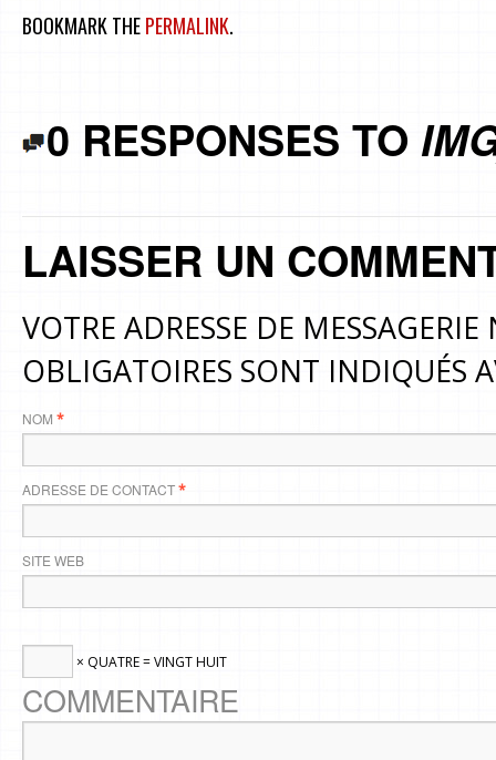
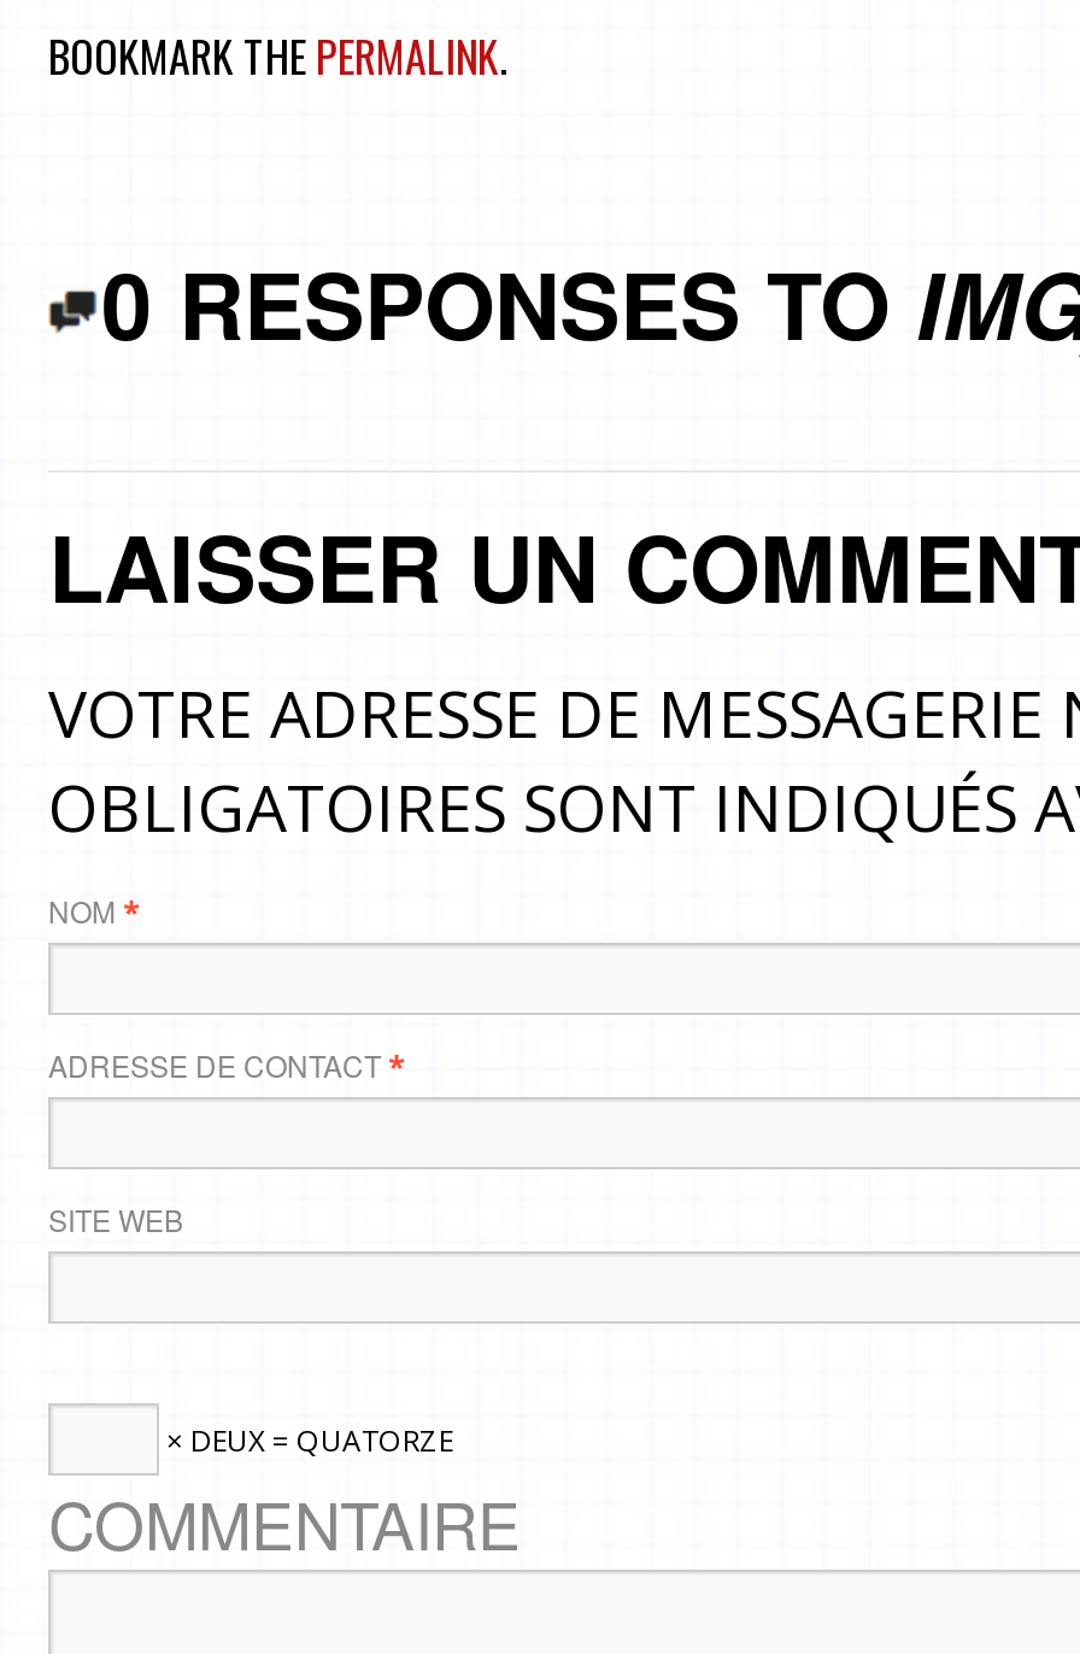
- × QUATRE = VINGT HUIT
+ × DEUX = QUATORZE
